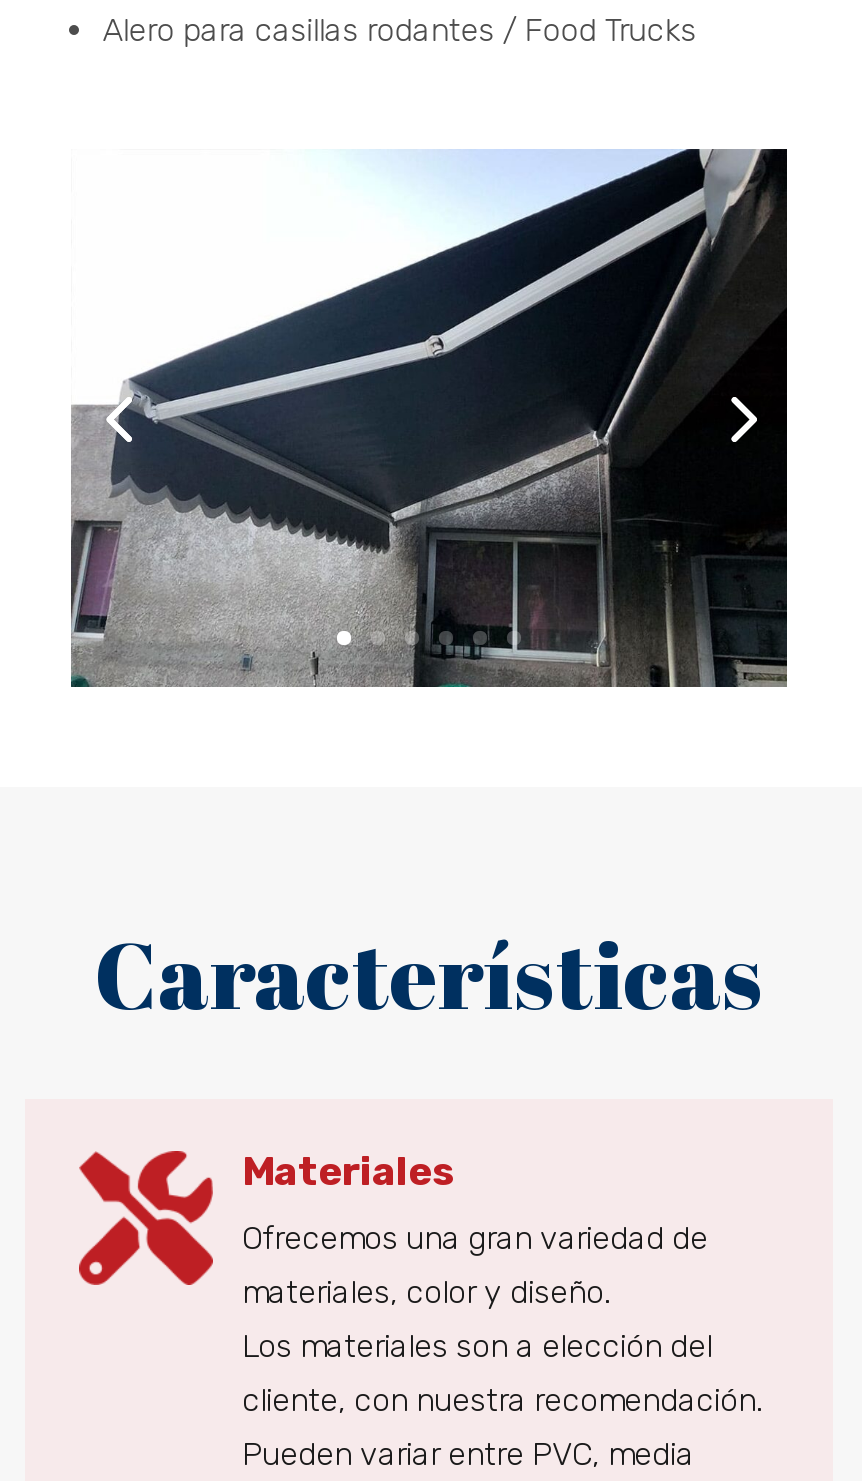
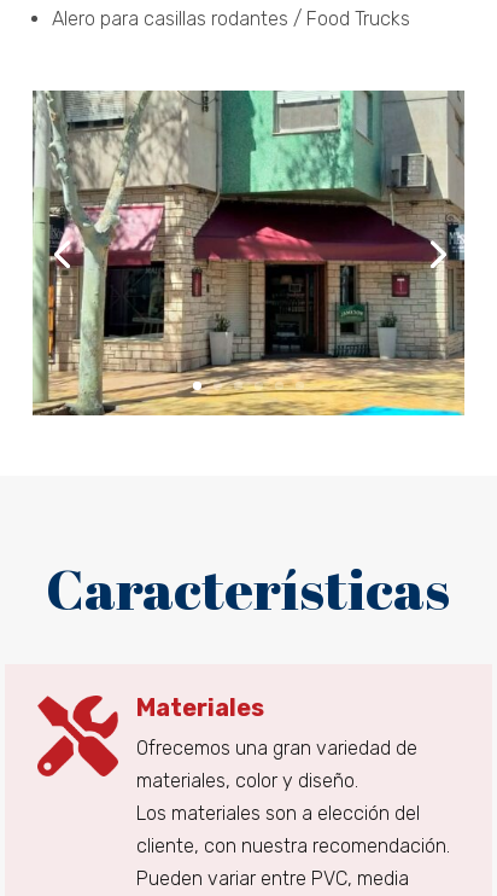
- [image]
+ [image]
